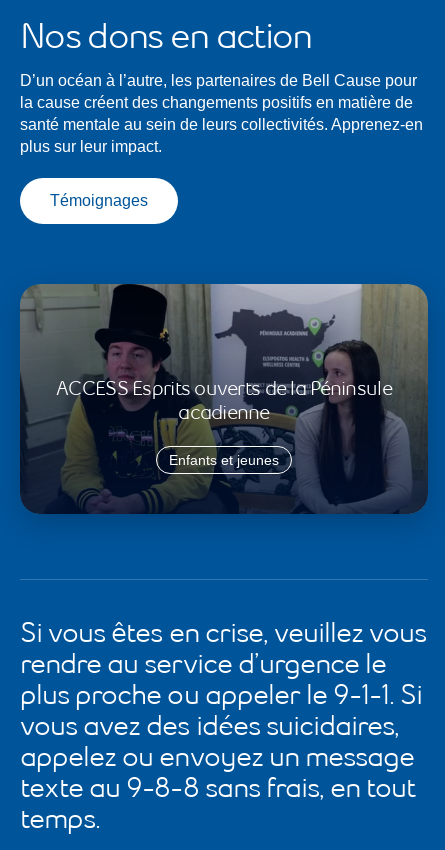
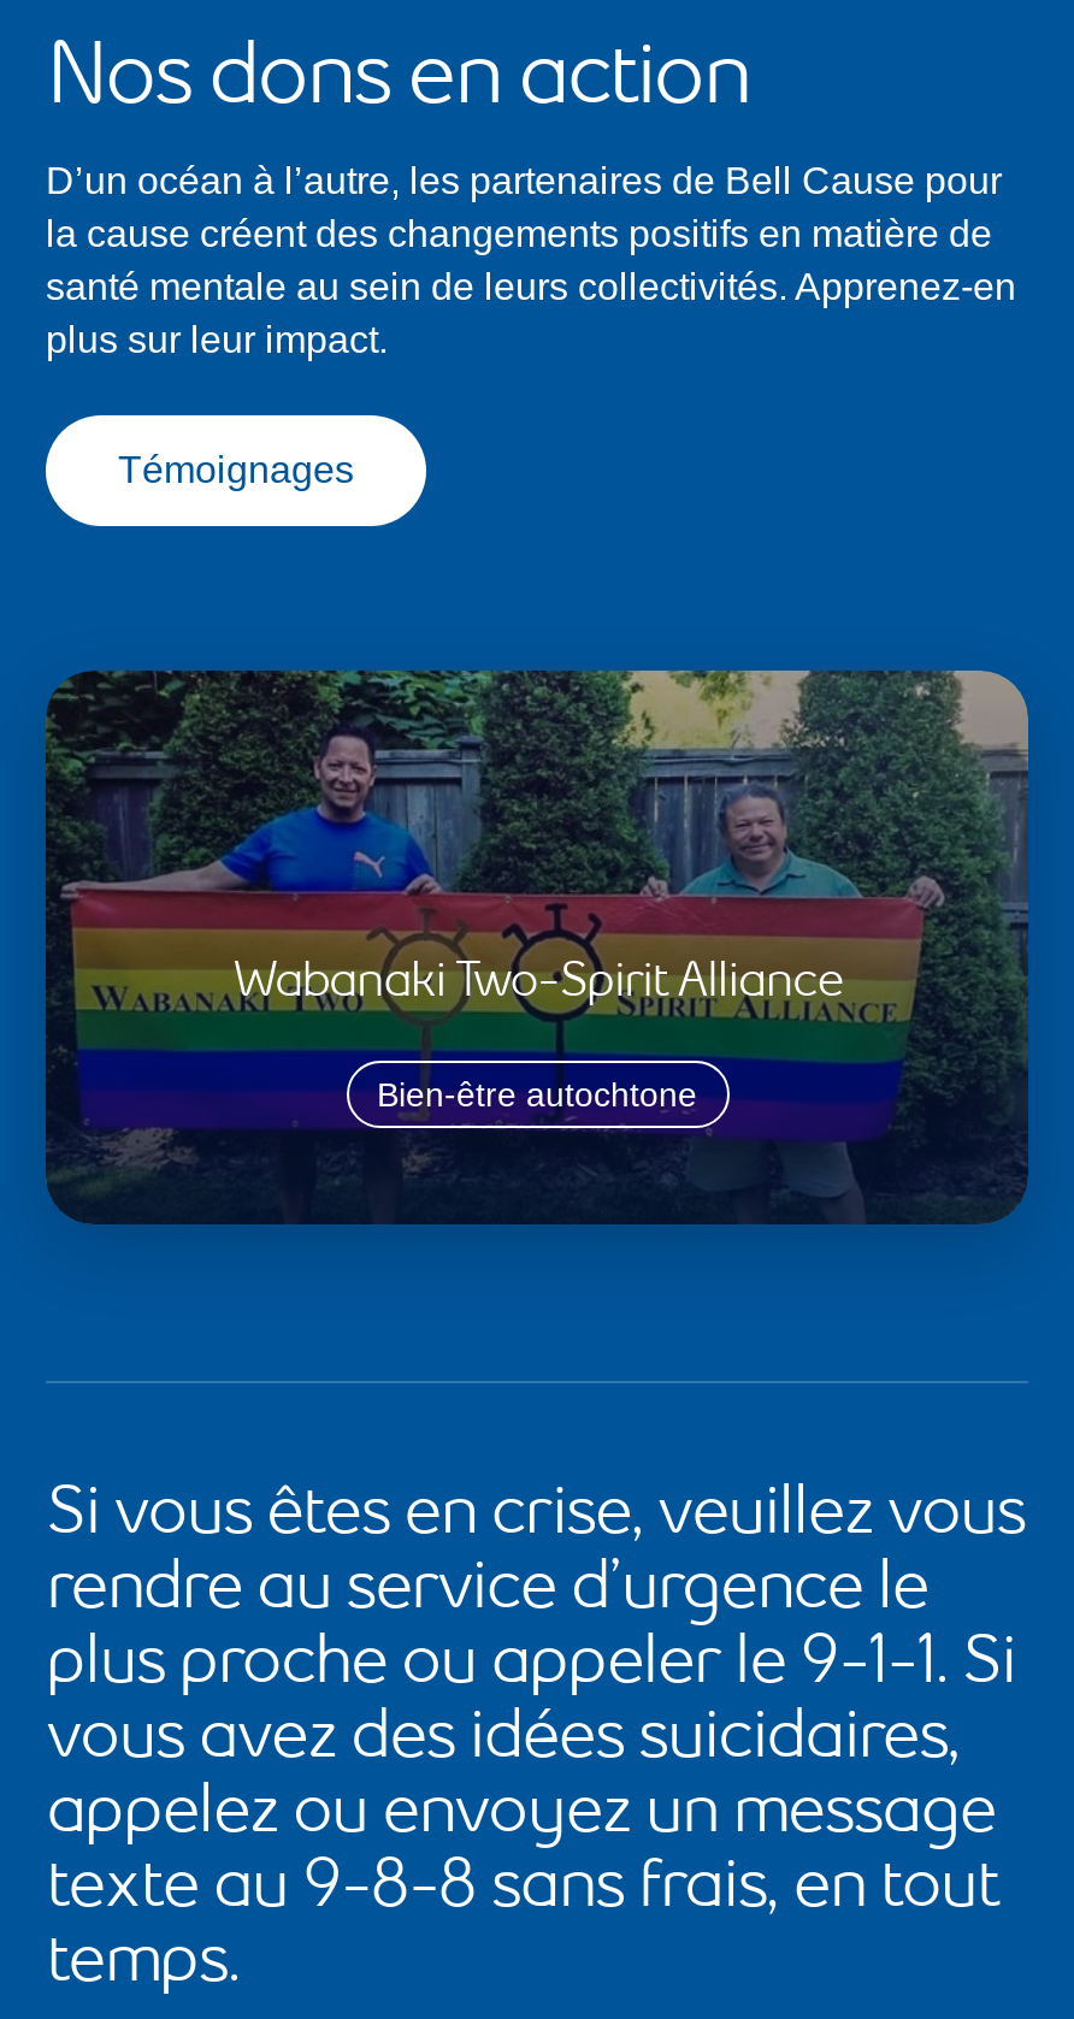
- [image]
- ACCESS Esprits ouverts de la Péninsule
- acadienne
+ [image]
+ Wabanaki Two-Spirit Alliance

- Enfants et jeunes
+ Bien-être autochtone
